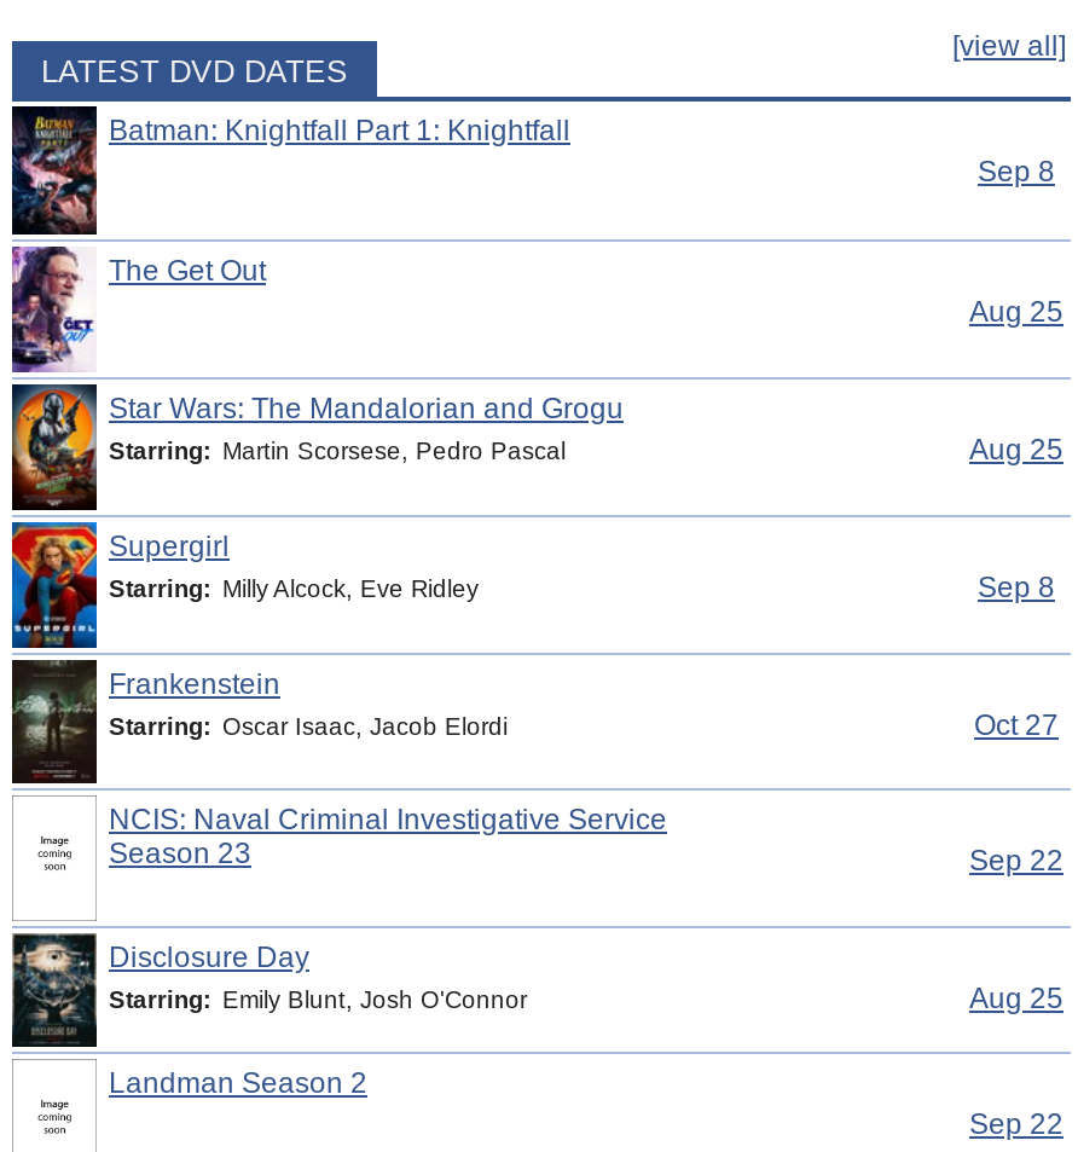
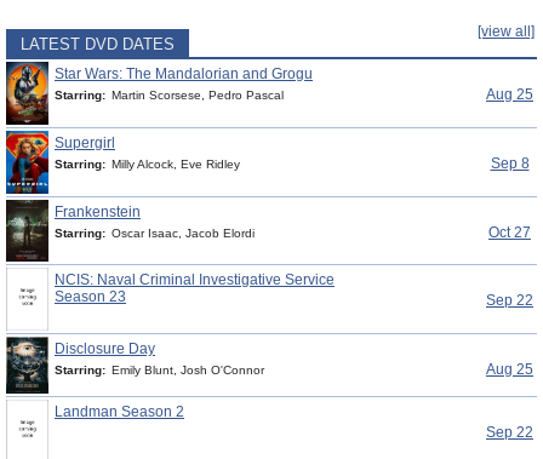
- [image]
- Batman: Knightfall Part 1: Knightfall
- Sep 8
- The Get Out
- Aug 25
